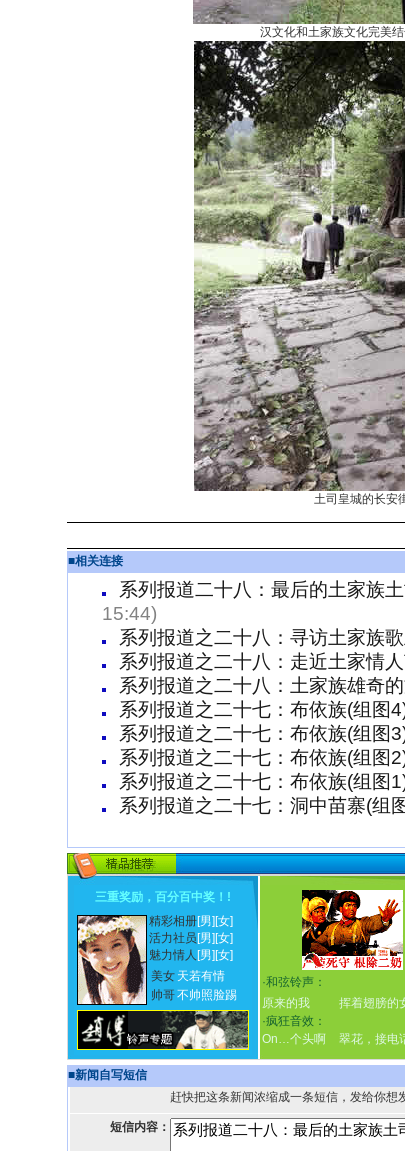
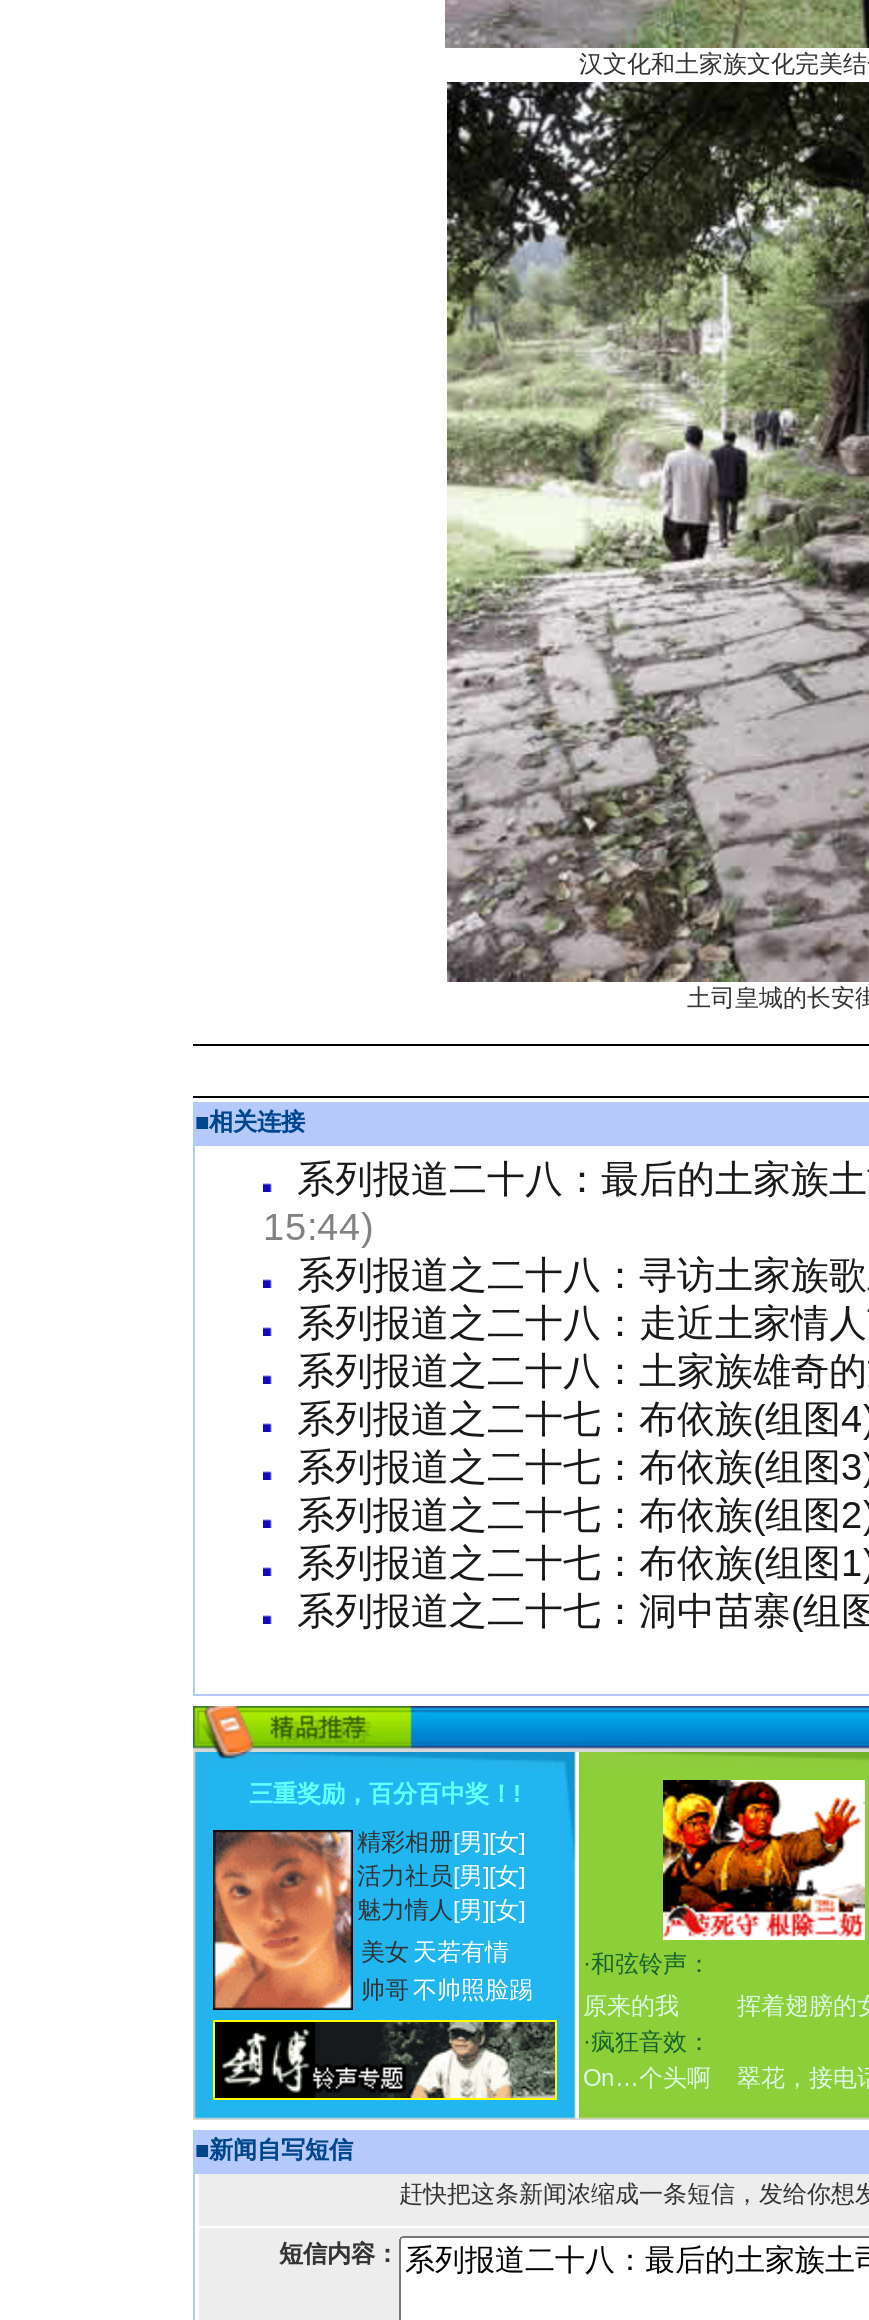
- [image]
+ [image]
